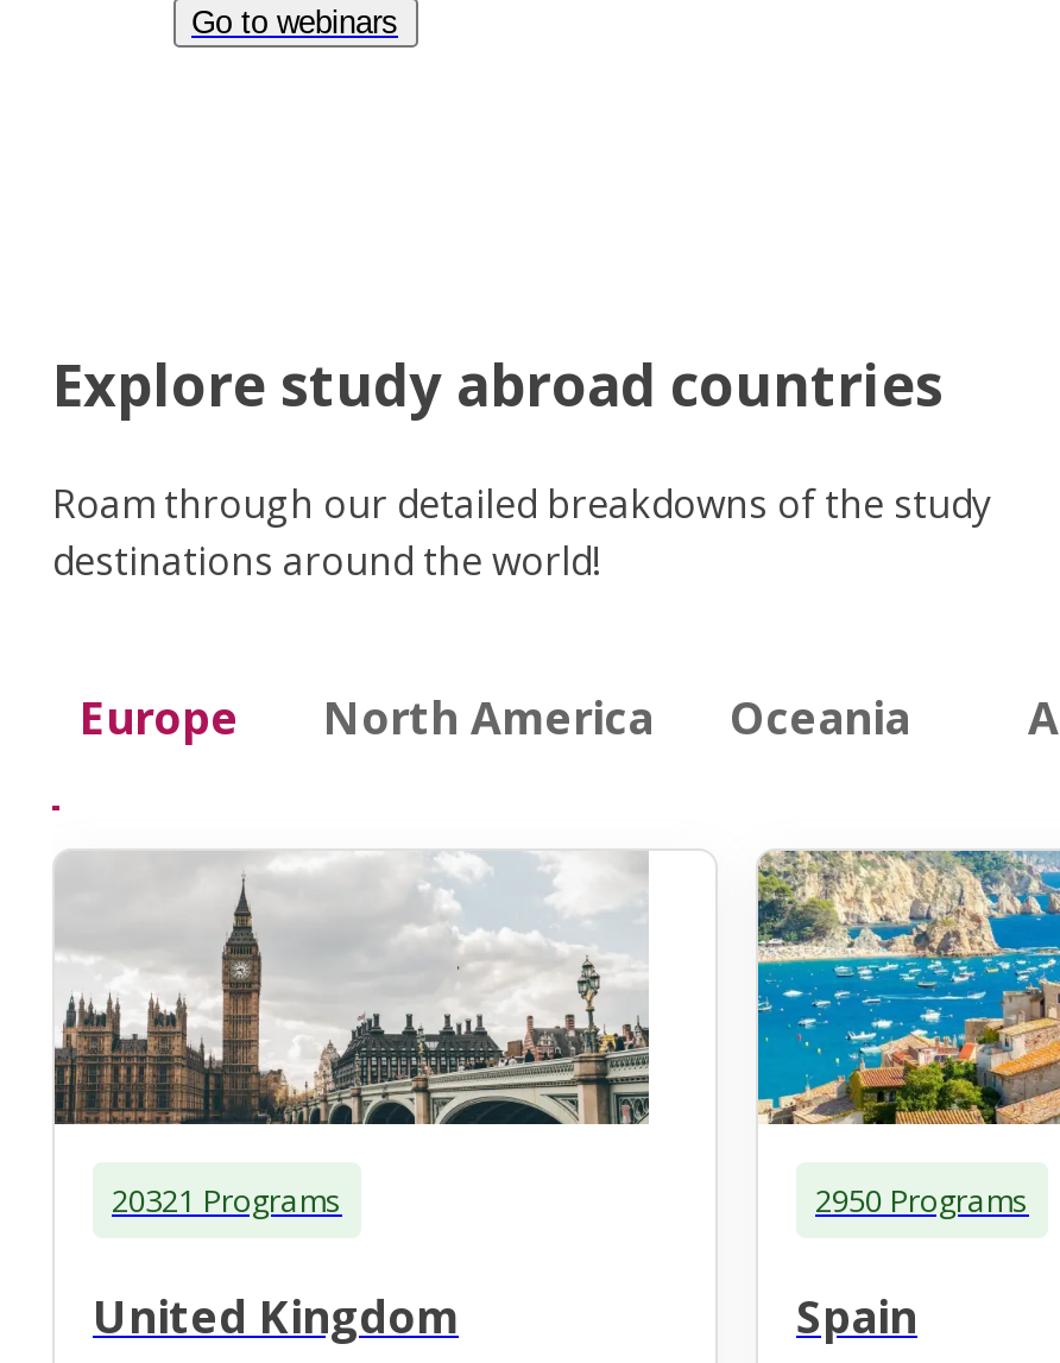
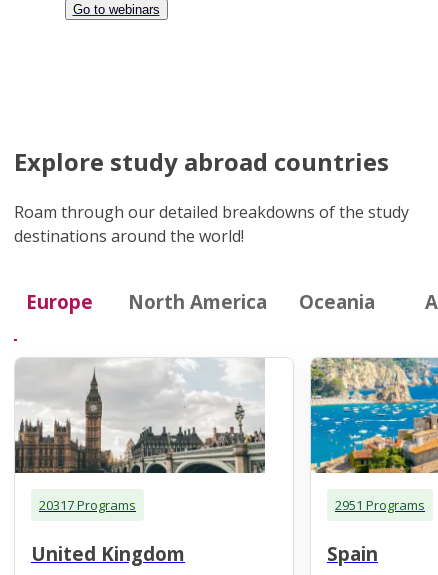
- 20321 Programs
+ 20317 Programs

- 2950 Programs
+ 2951 Programs
